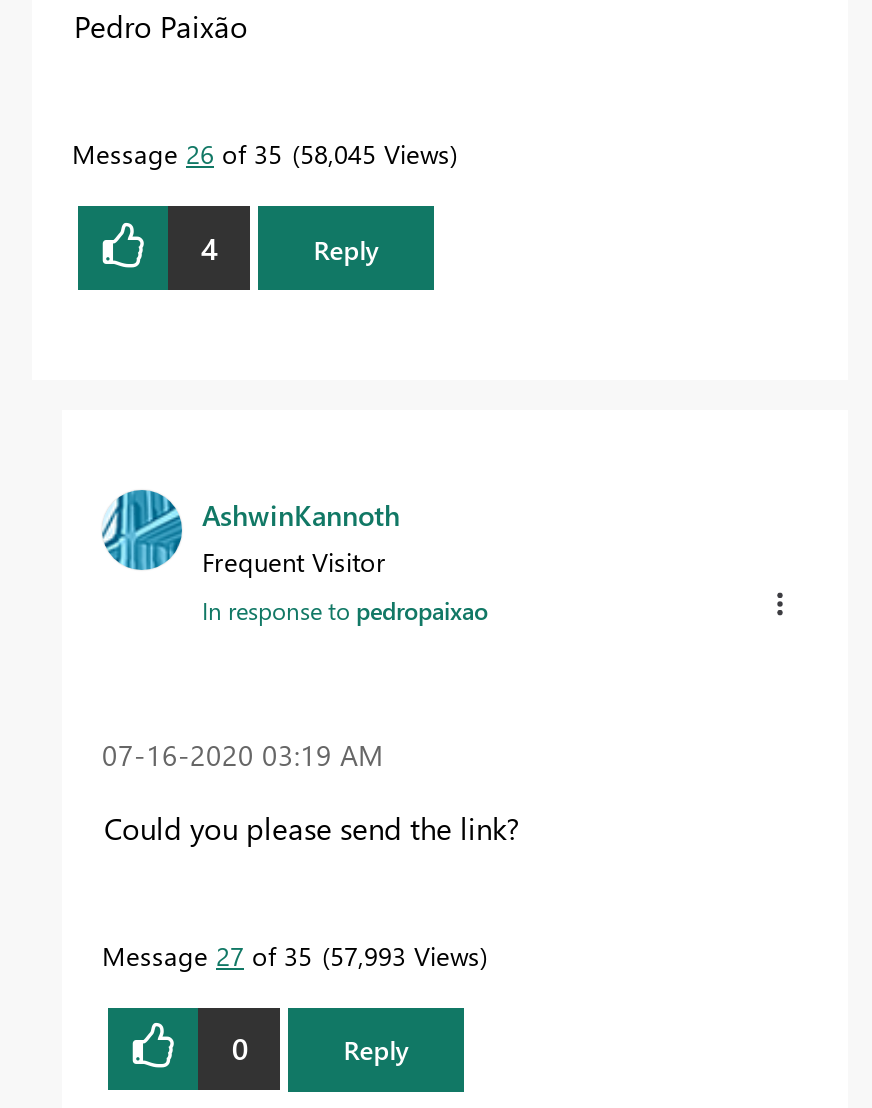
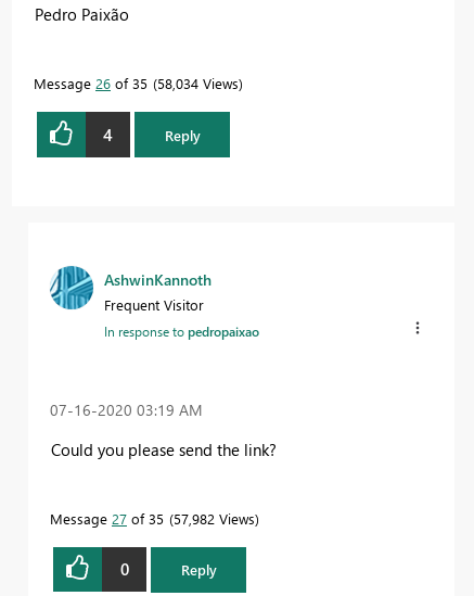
- Message 26 of 35 58,045 Views
+ Message 26 of 35 58,034 Views

- Message 27 of 35 57,993 Views
+ Message 27 of 35 57,982 Views
